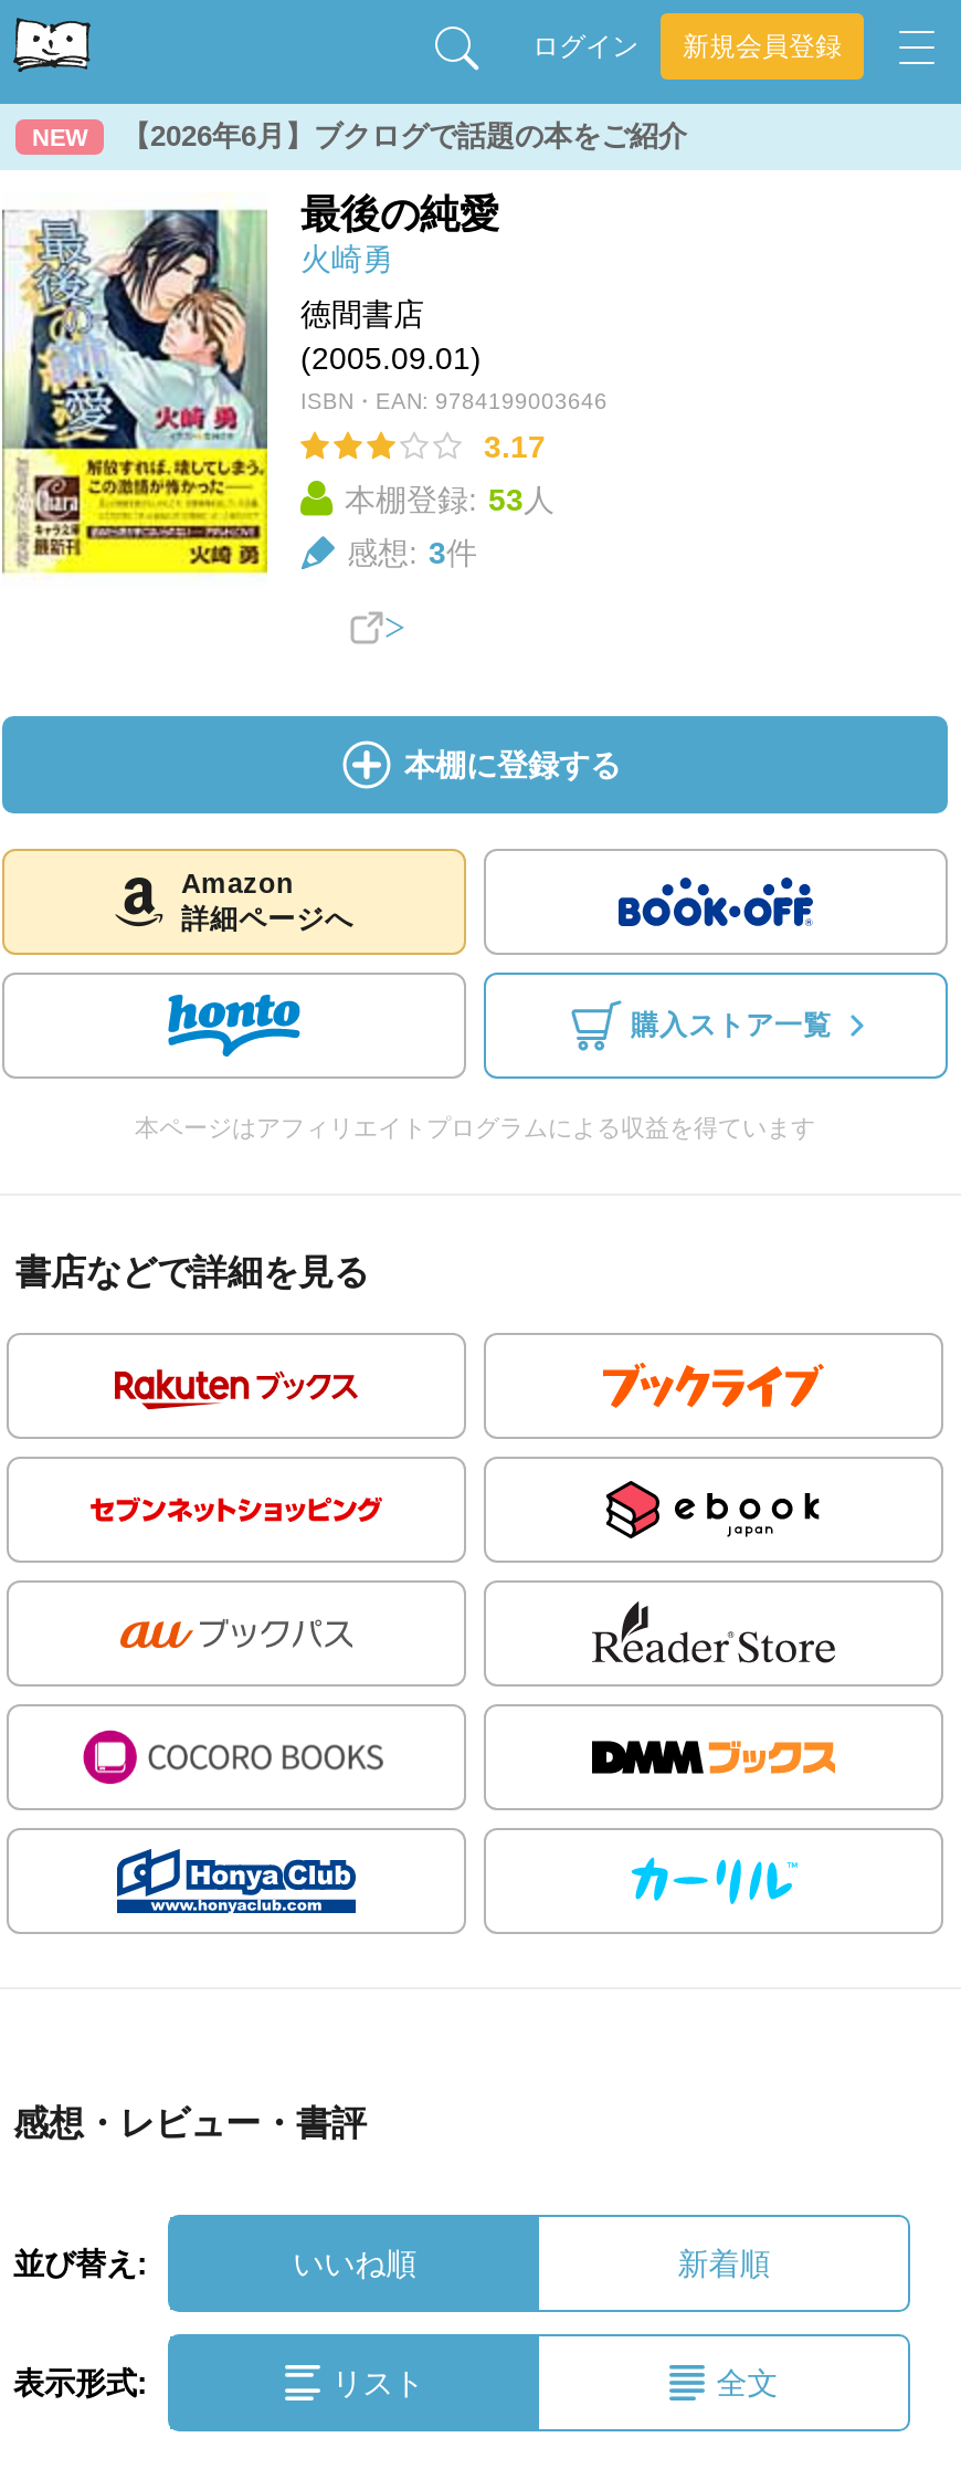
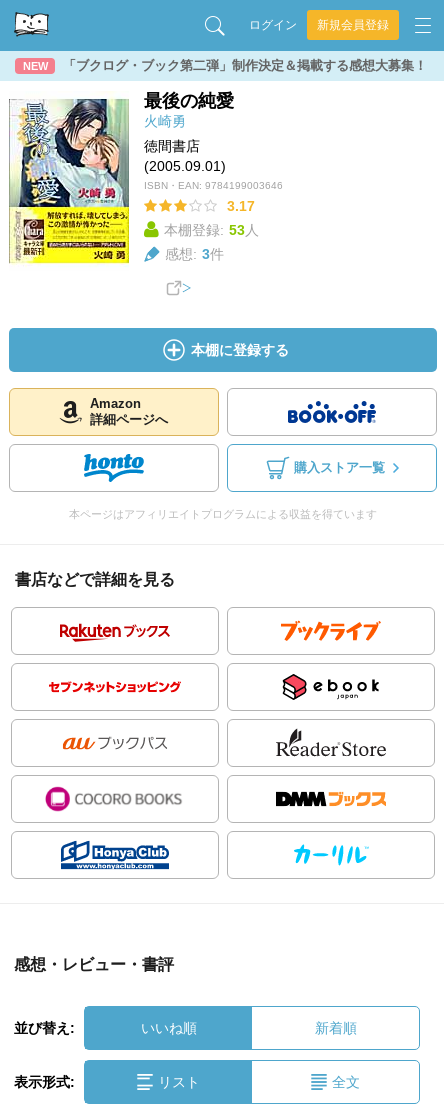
- 【2026年6月】ブクログで話題の本をご紹介
+ 「ブクログ・ブック第二弾」制作決定＆掲載する感想大募集！
